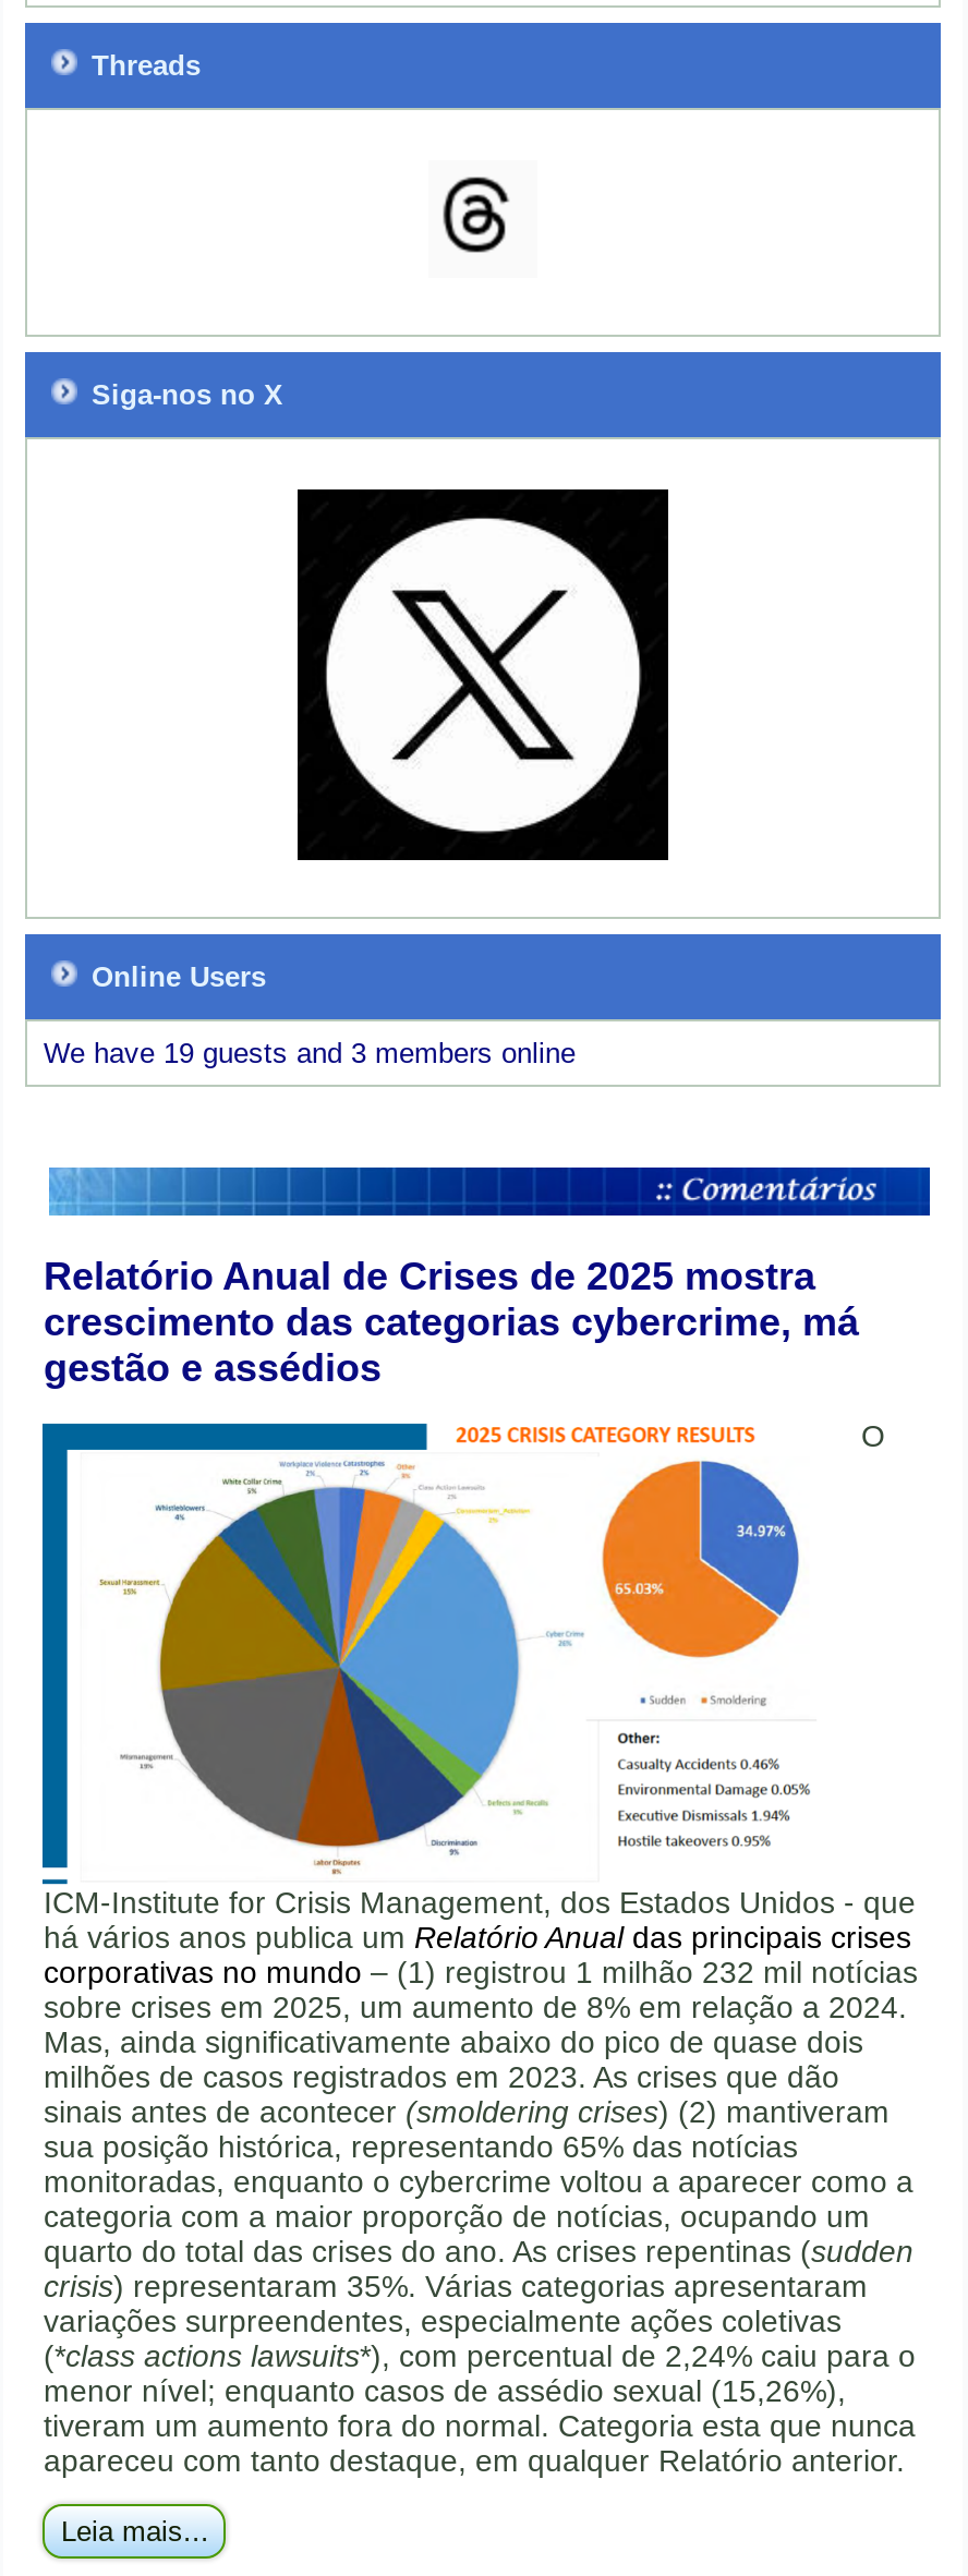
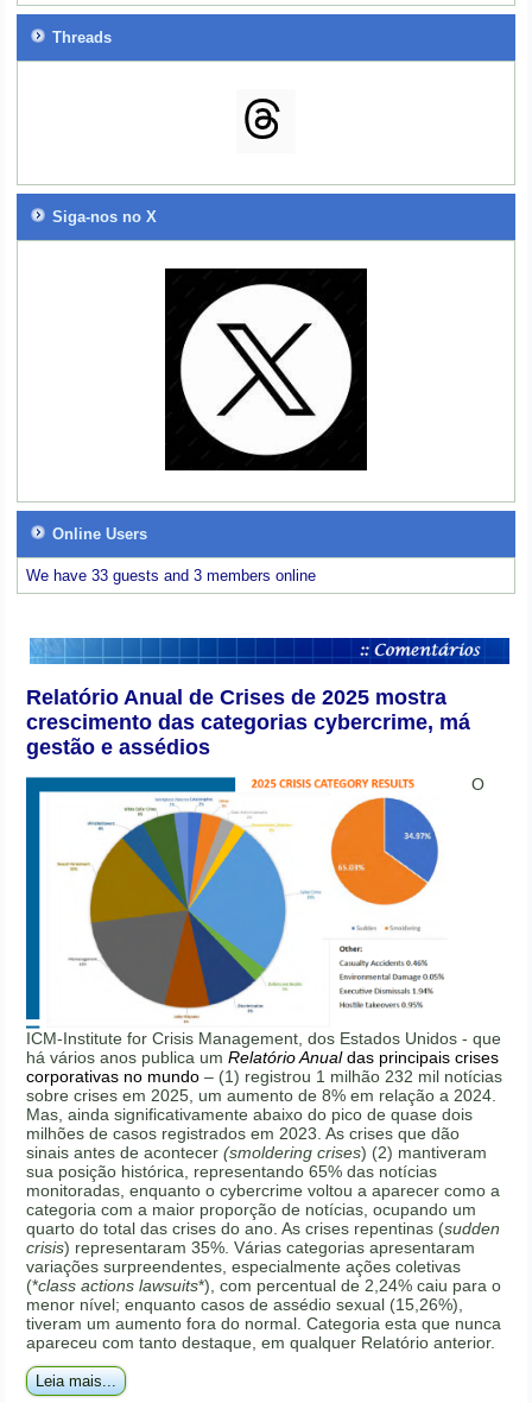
- We have 19 guests and 3 members online
+ We have 33 guests and 3 members online
